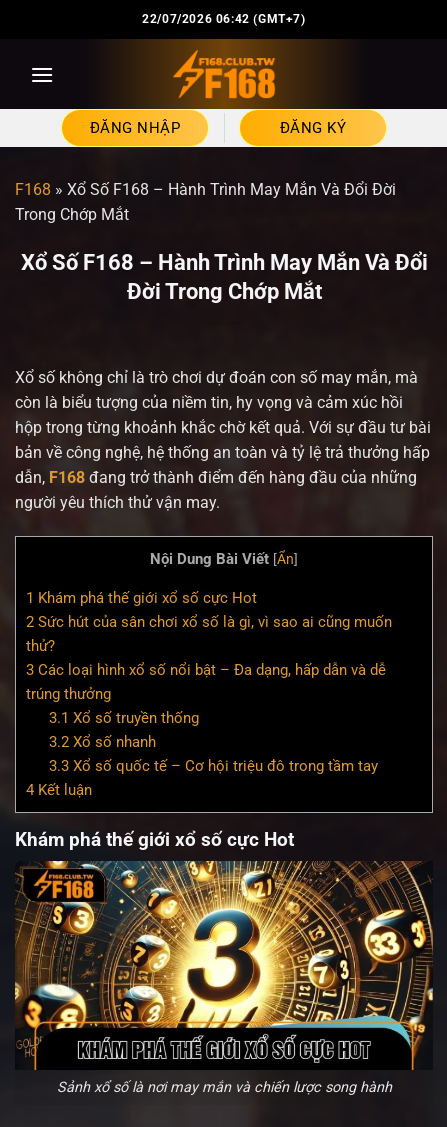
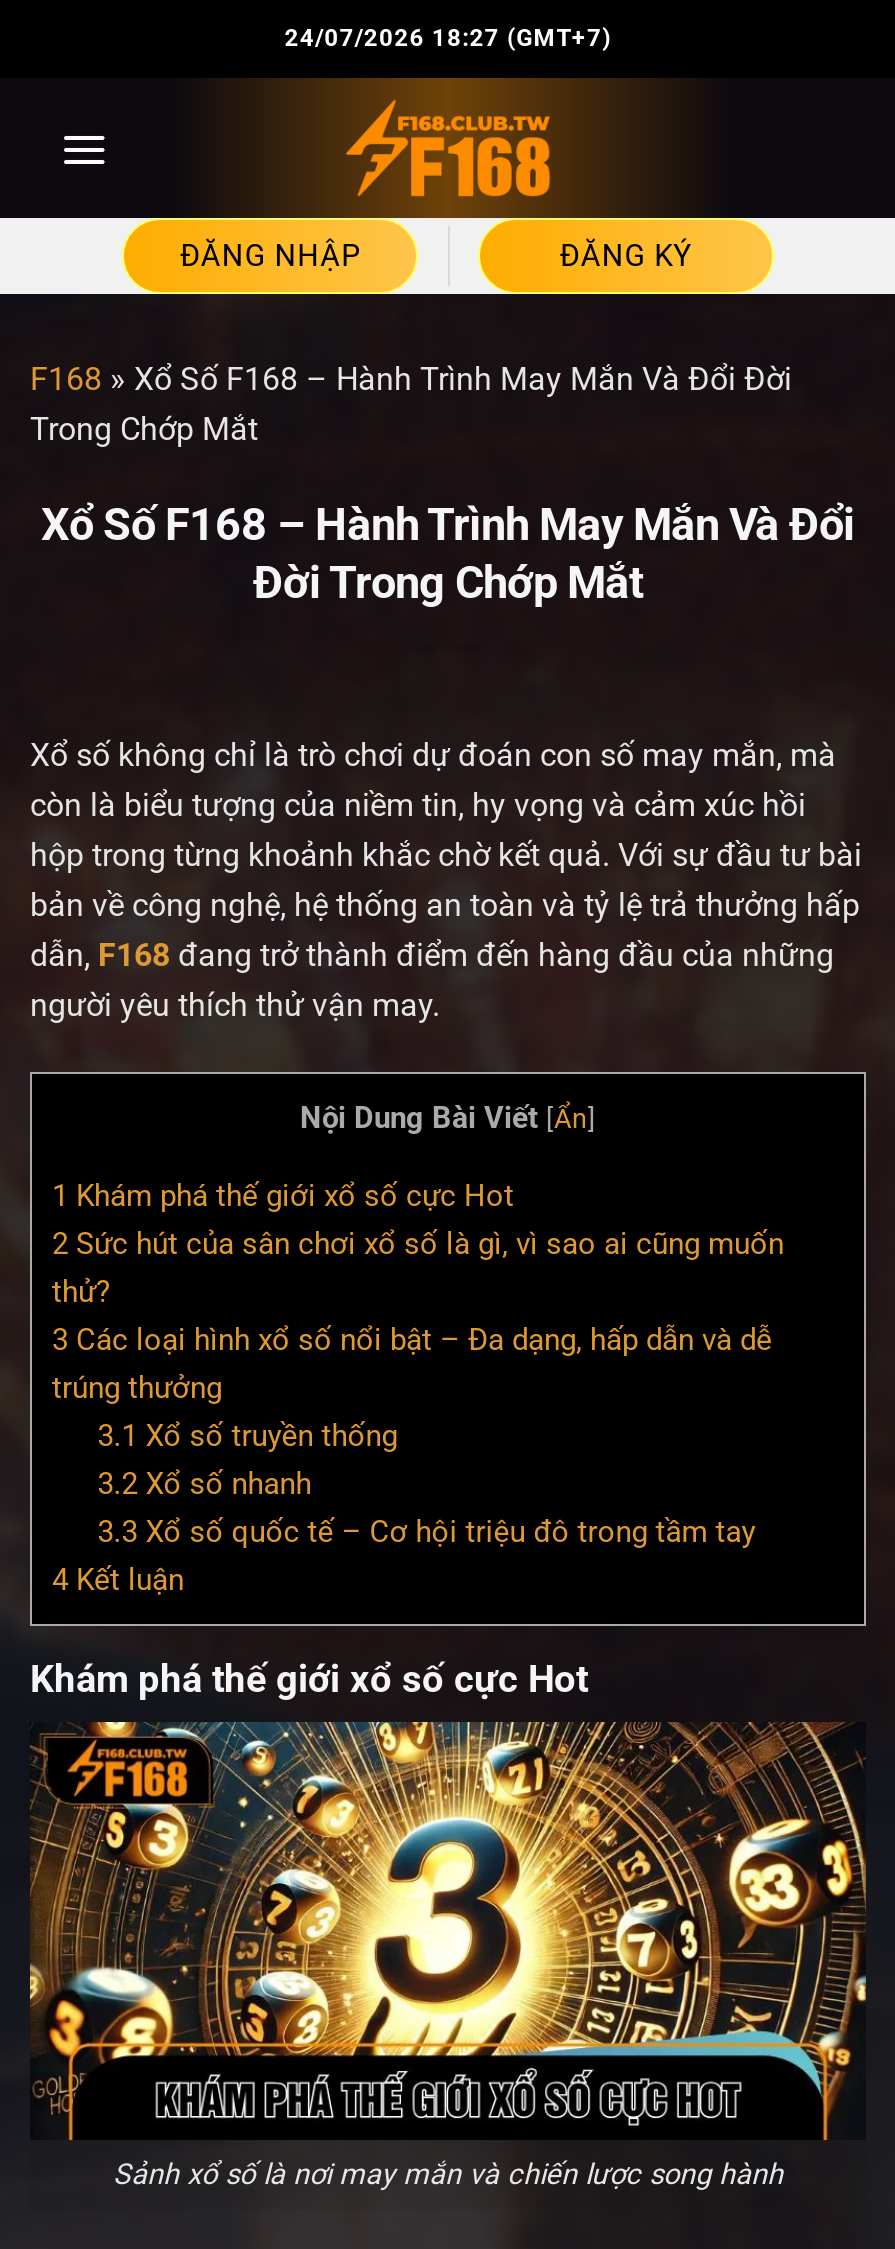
- 22/07/2026 06:42 (GMT+7)
+ 24/07/2026 18:27 (GMT+7)
